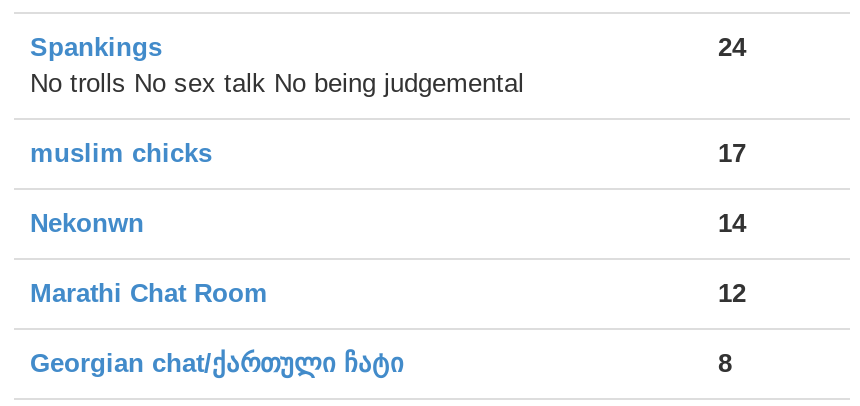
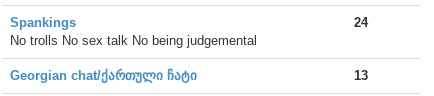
- muslim chicks
- 17
- Nekonwn
- 14
- Marathi Chat Room
- 12

- 8
+ 13
